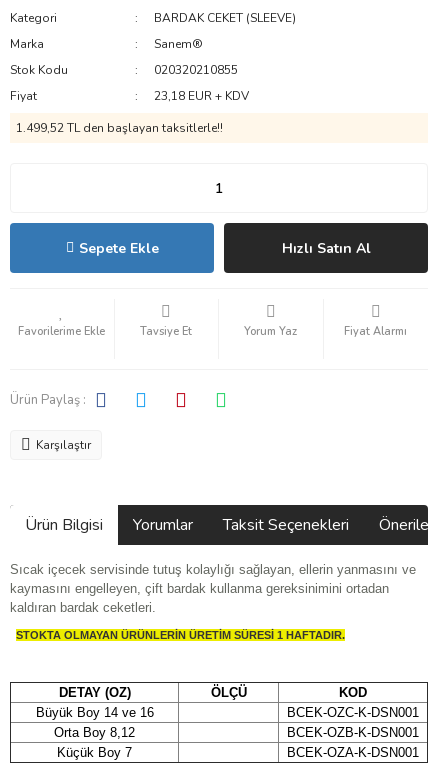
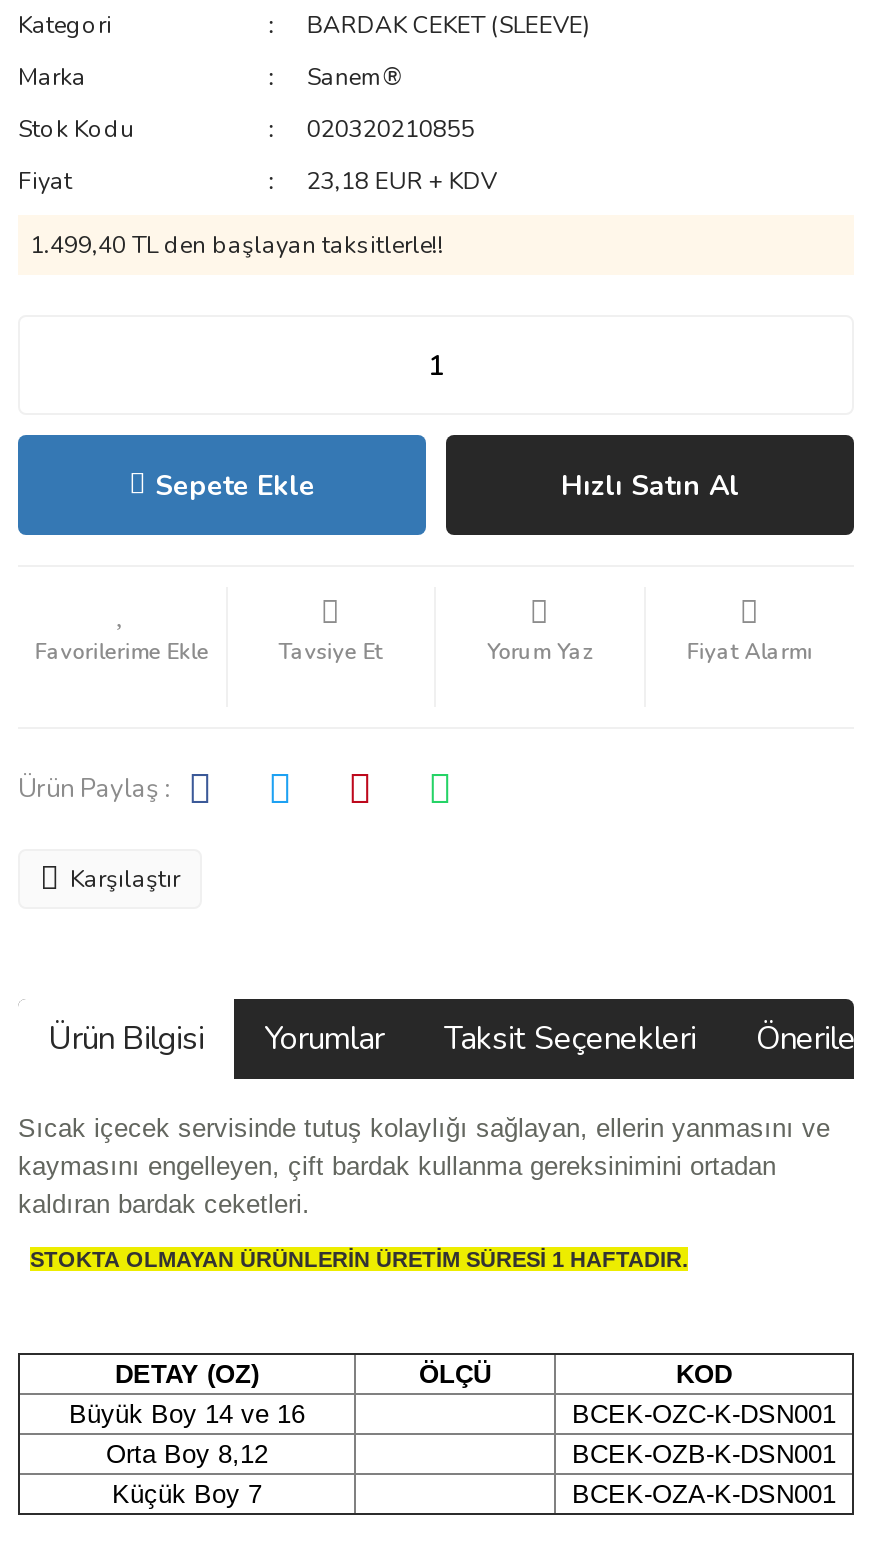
- 1.499,52 TL den başlayan taksitlerle!!
+ 1.499,40 TL den başlayan taksitlerle!!
